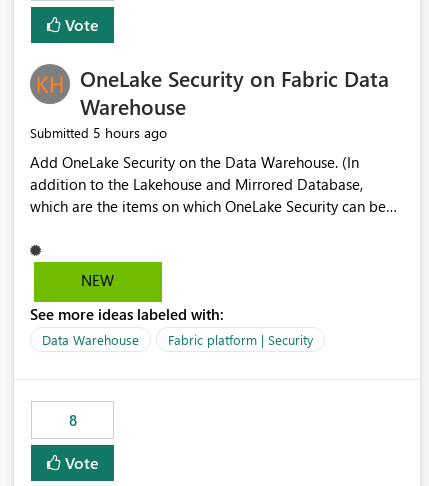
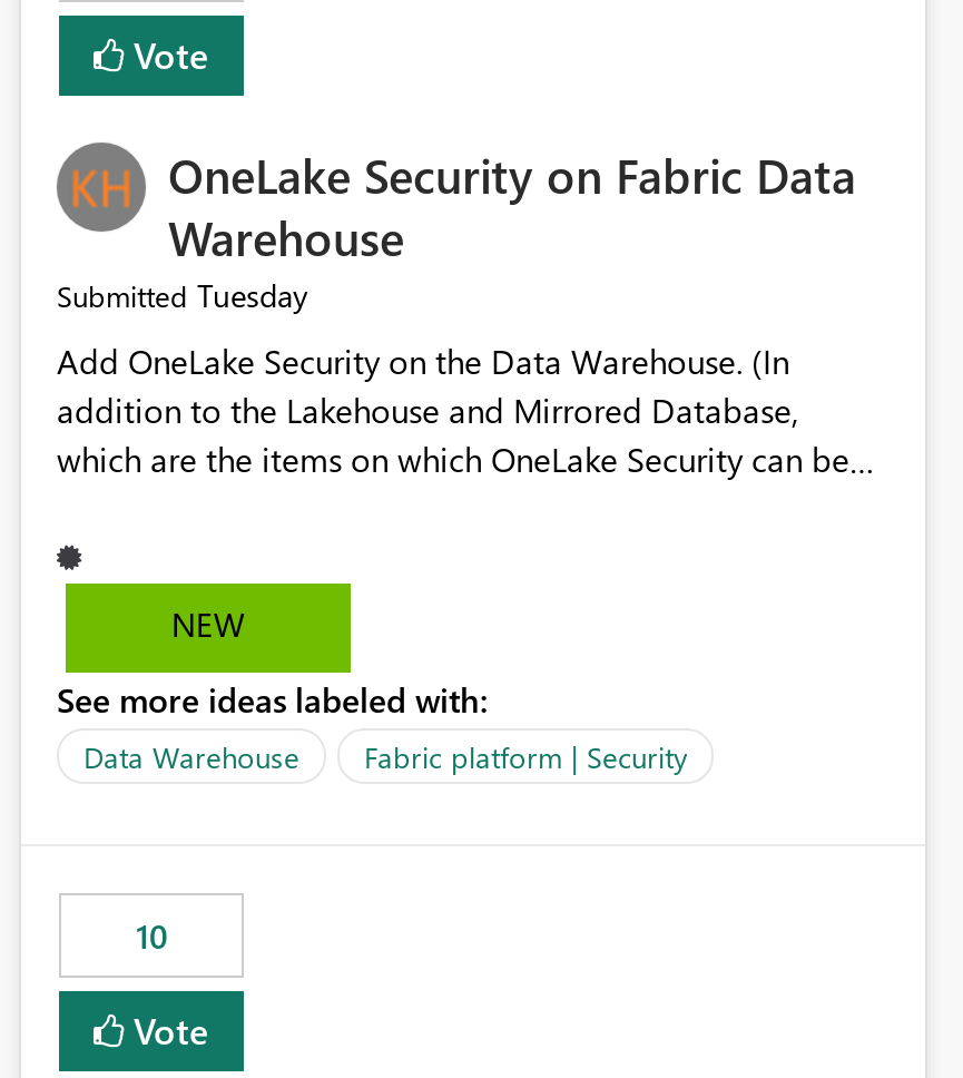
- Submitted 5 hours ago
+ Submitted Tuesday

- 8
+ 10
